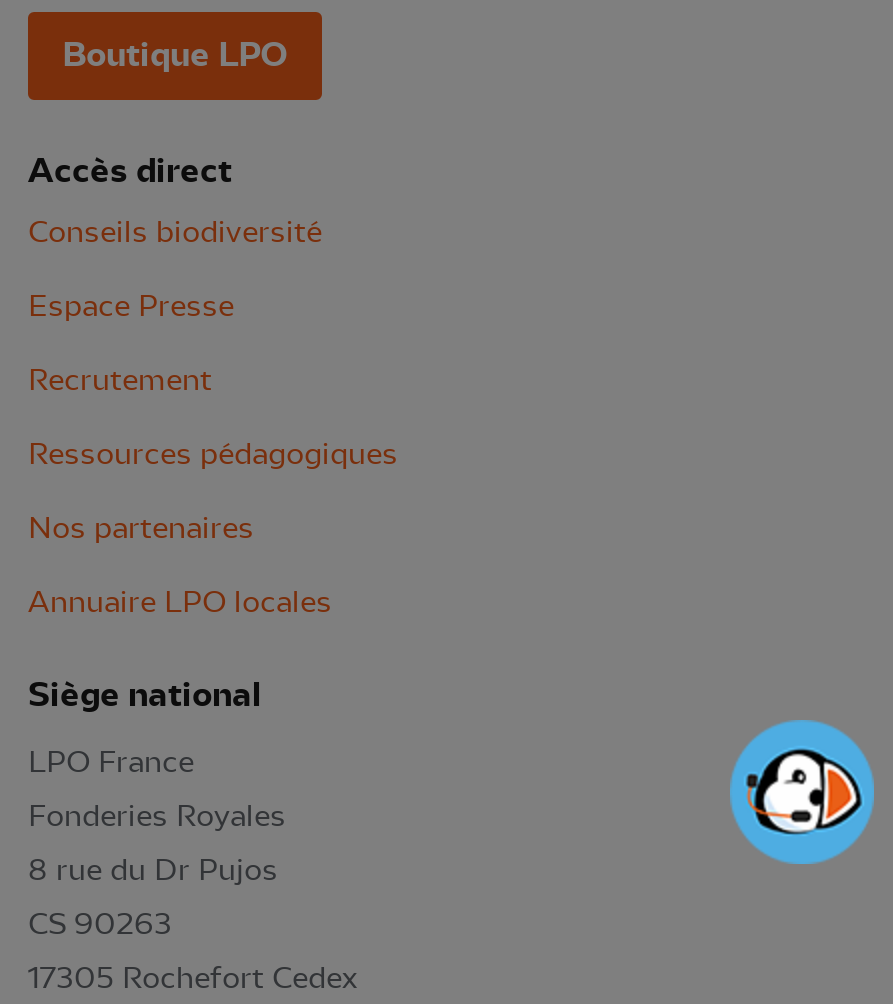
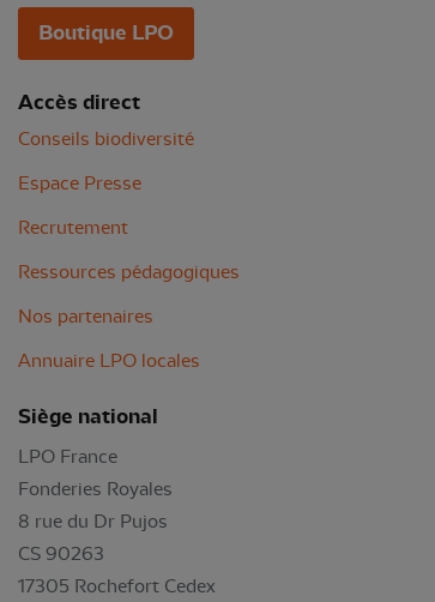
- [image]
